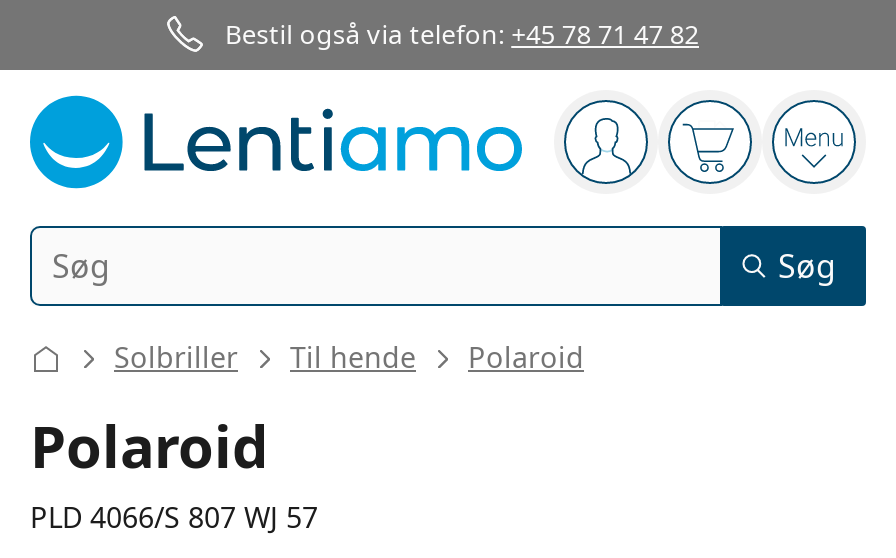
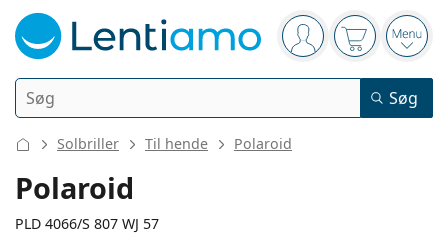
- Bestil også via telefon: +45 78 71 47 82
